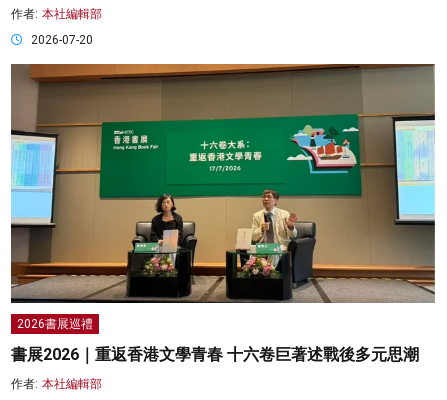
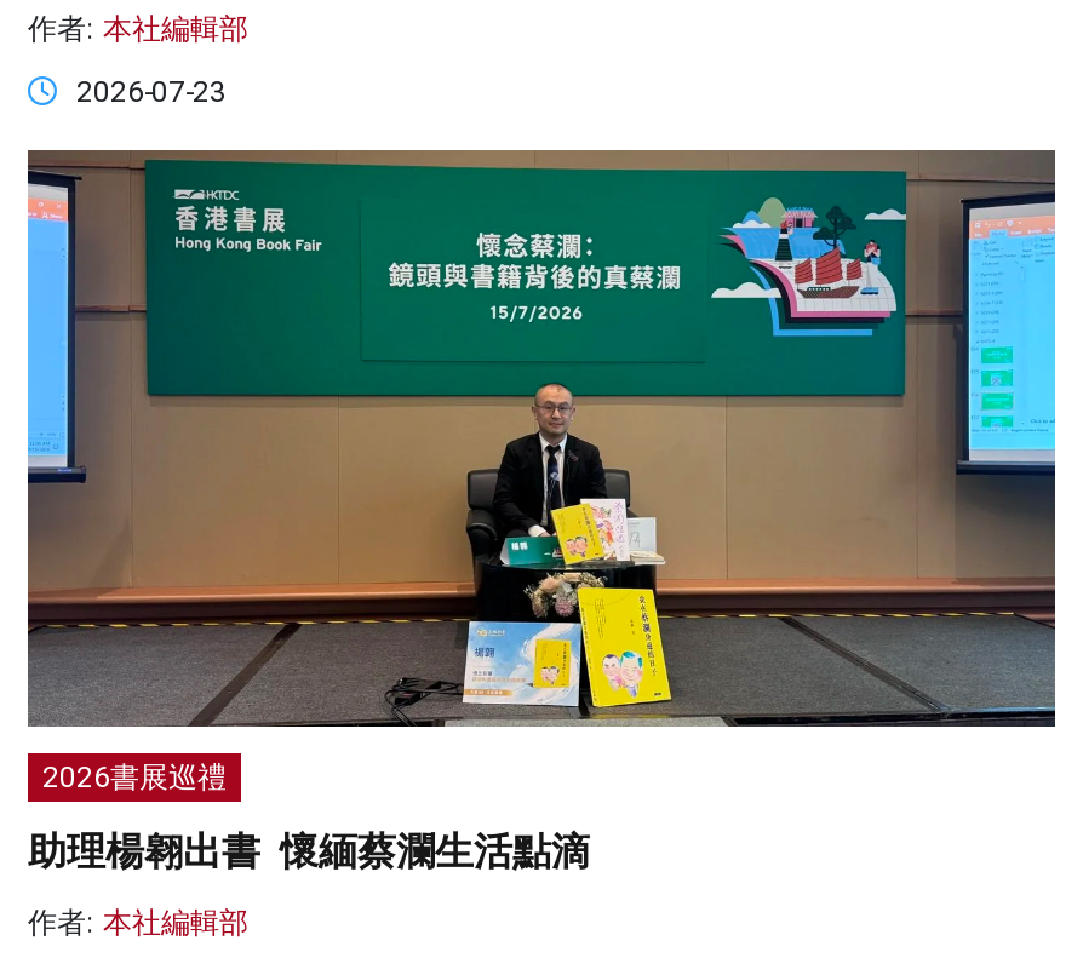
- 2026-07-20
+ 2026-07-23

- [image]
+ [image]

- 書展2026｜重返香港文學青春 十六卷巨著述戰後多元思潮
+ 助理楊翱出書 懷緬蔡瀾生活點滴
